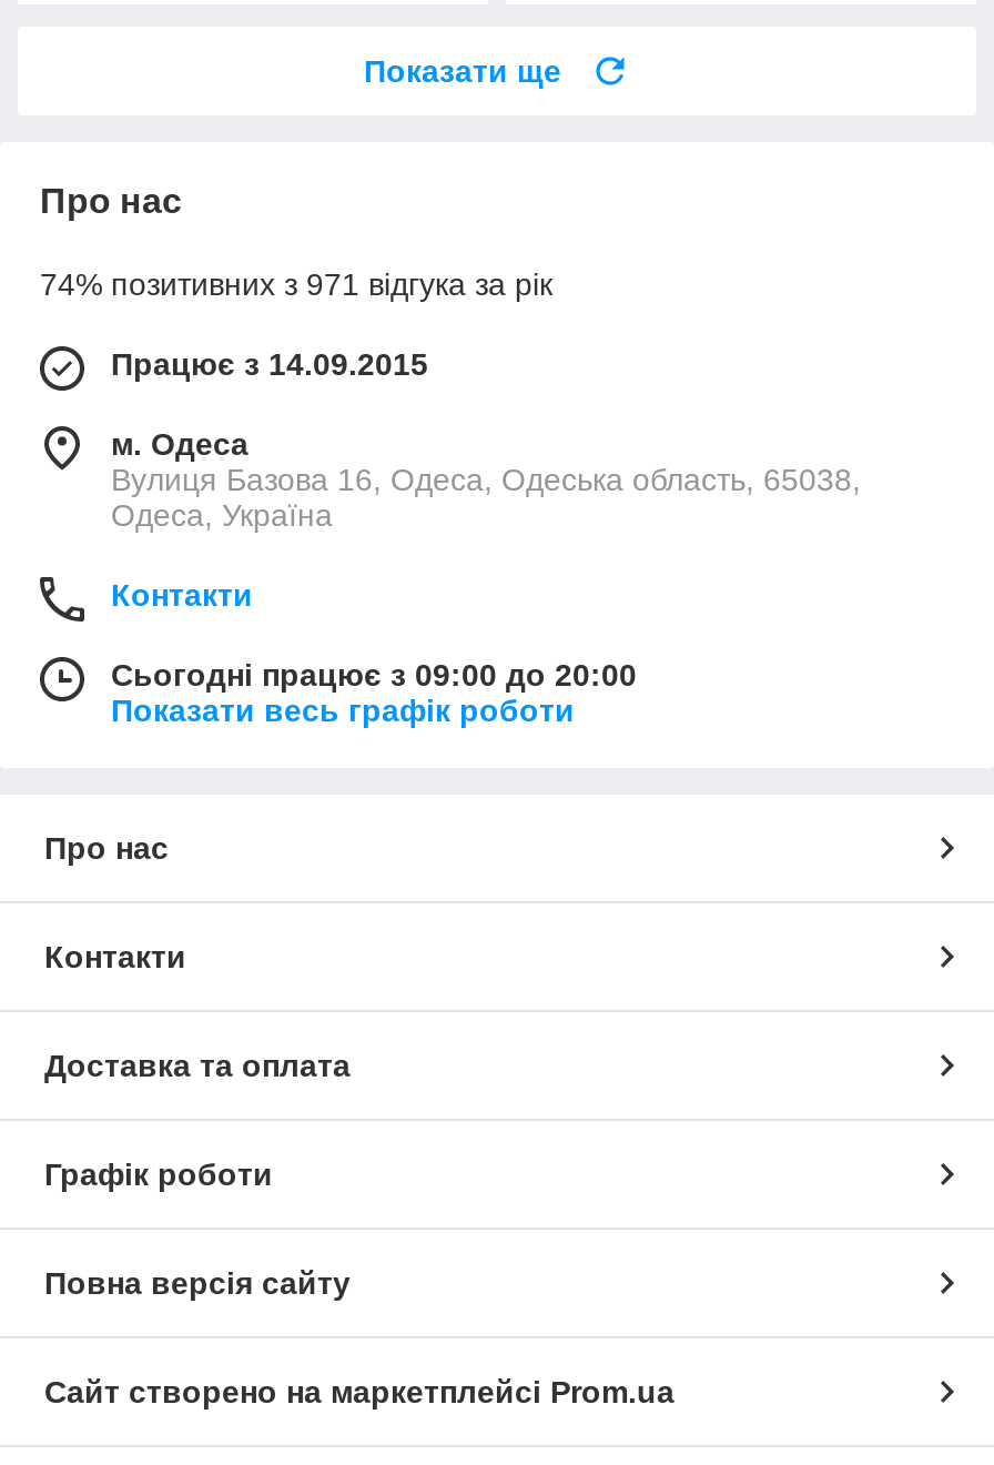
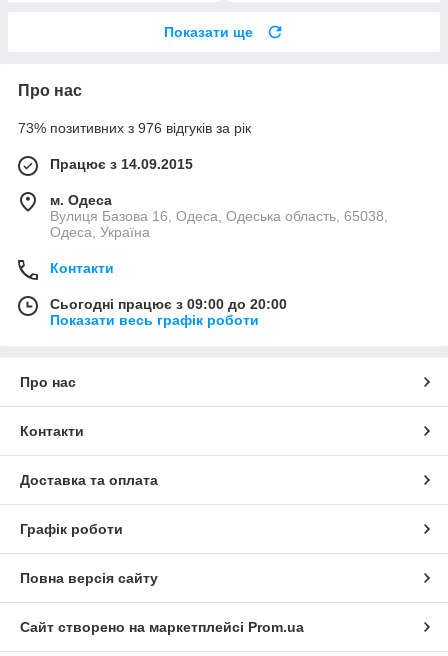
- 74% позитивних з 971 відгука за рік
+ 73% позитивних з 976 відгуків за рік
